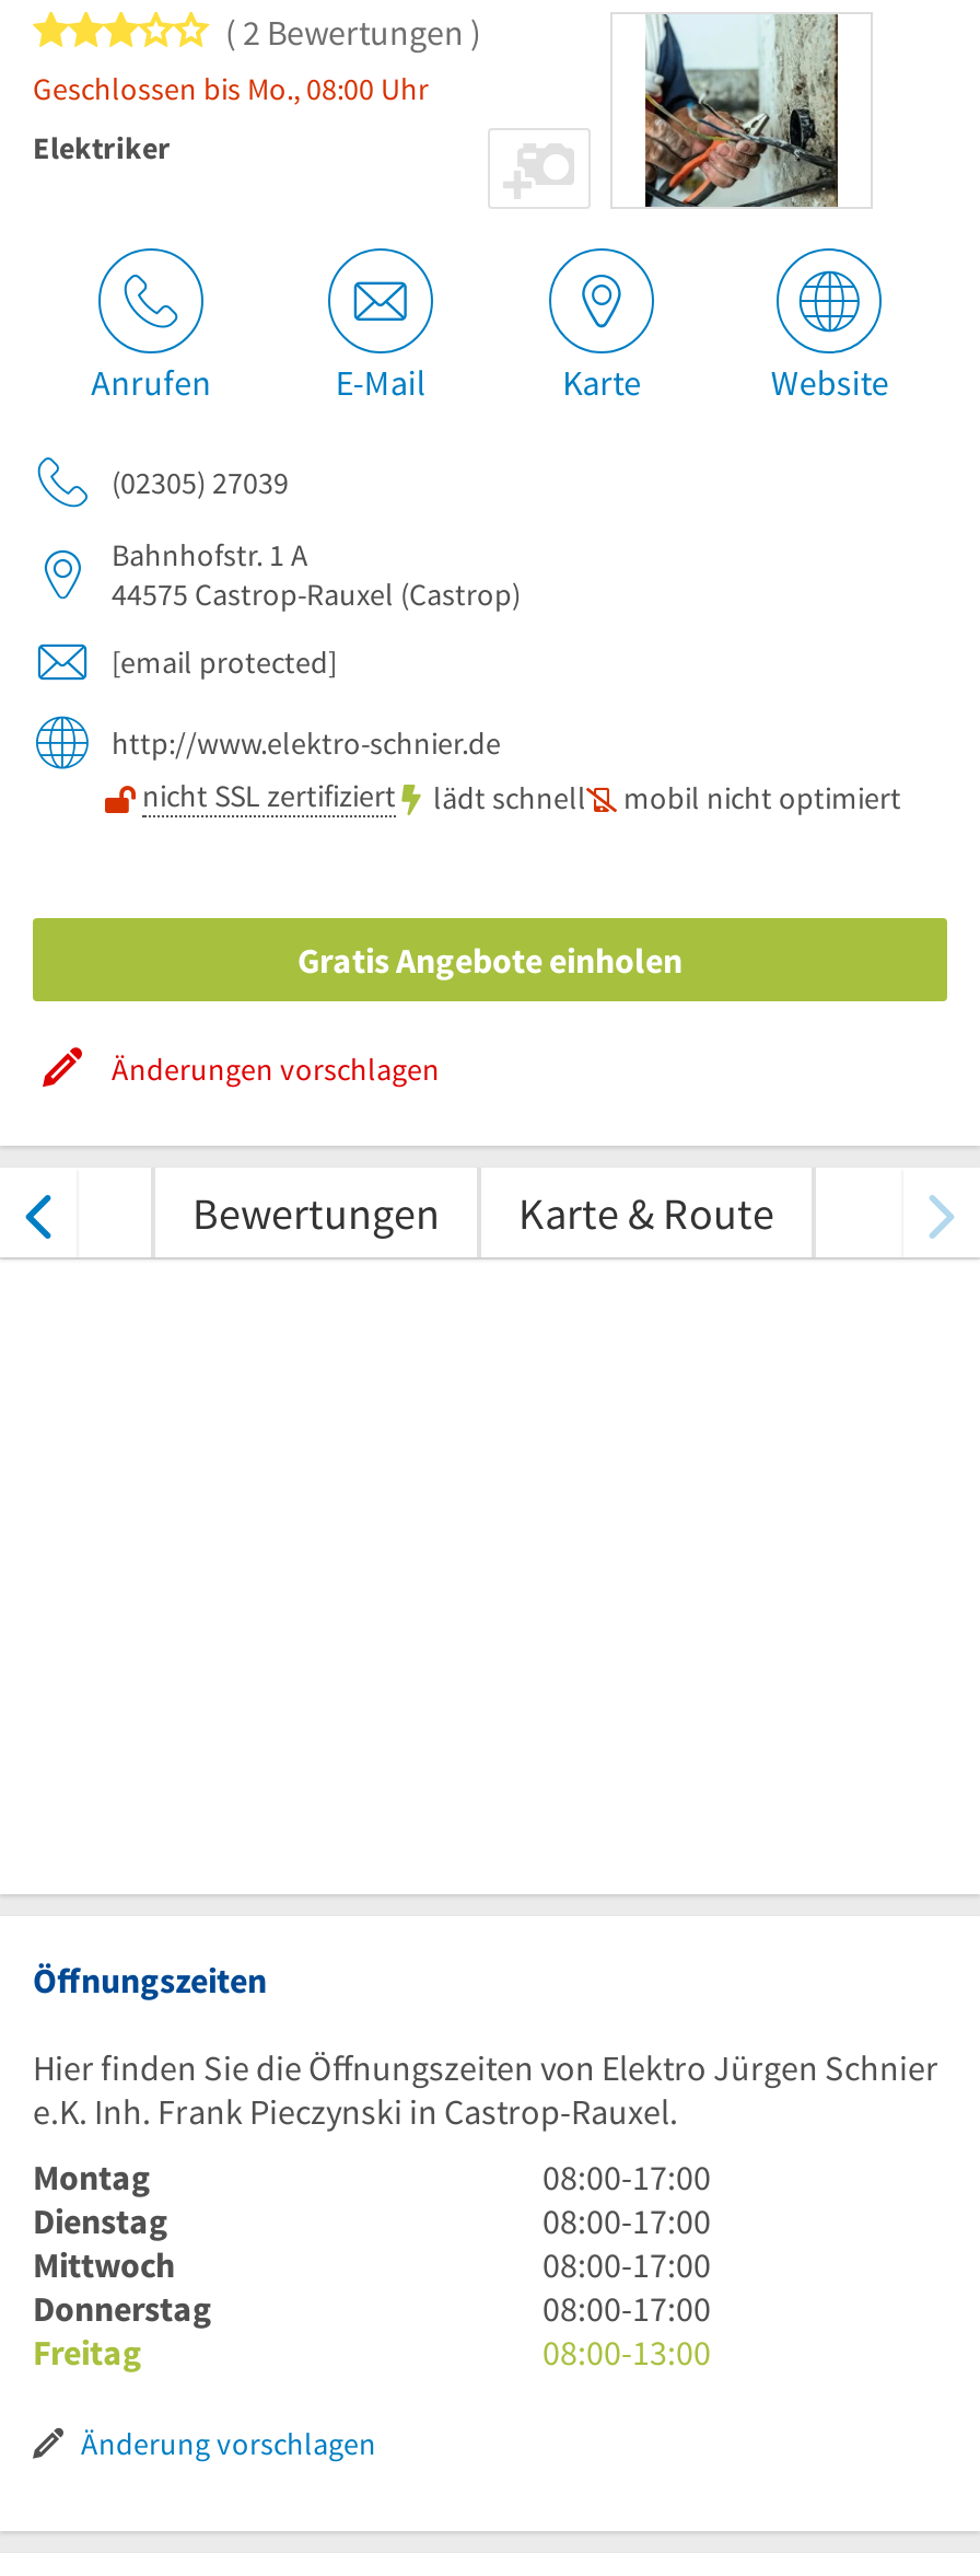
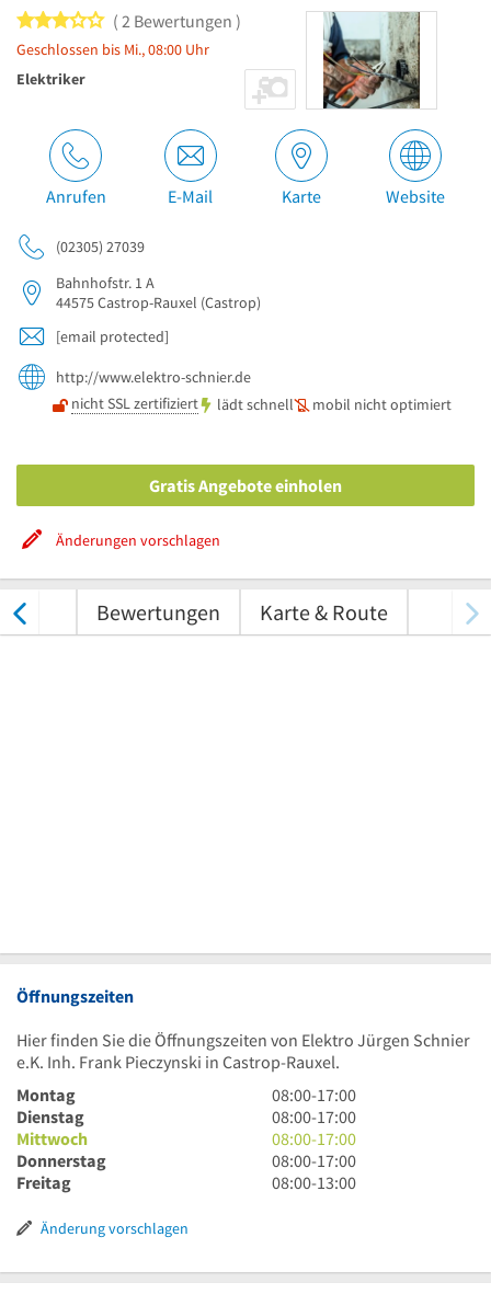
- Geschlossen bis Mo., 08:00 Uhr
+ Geschlossen bis Mi., 08:00 Uhr
